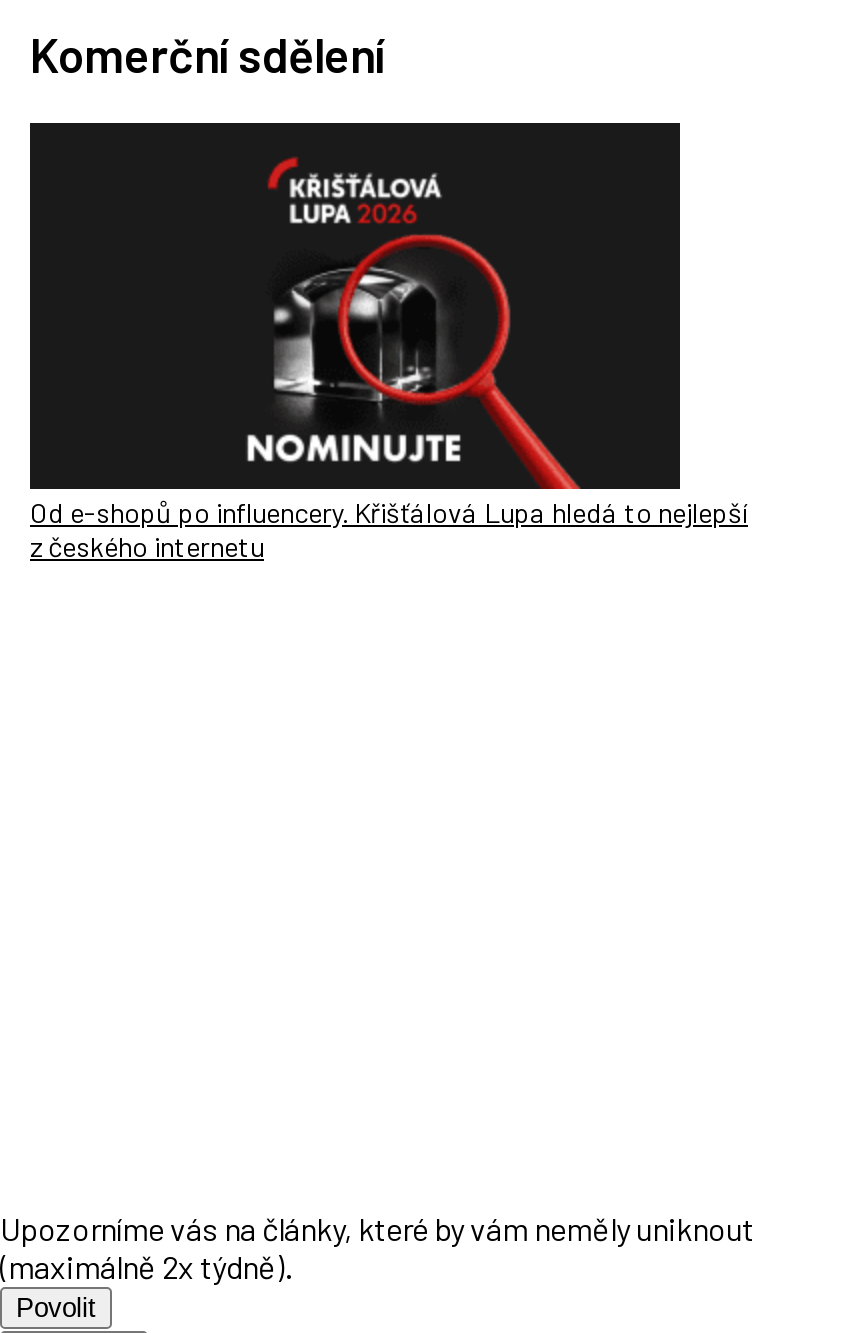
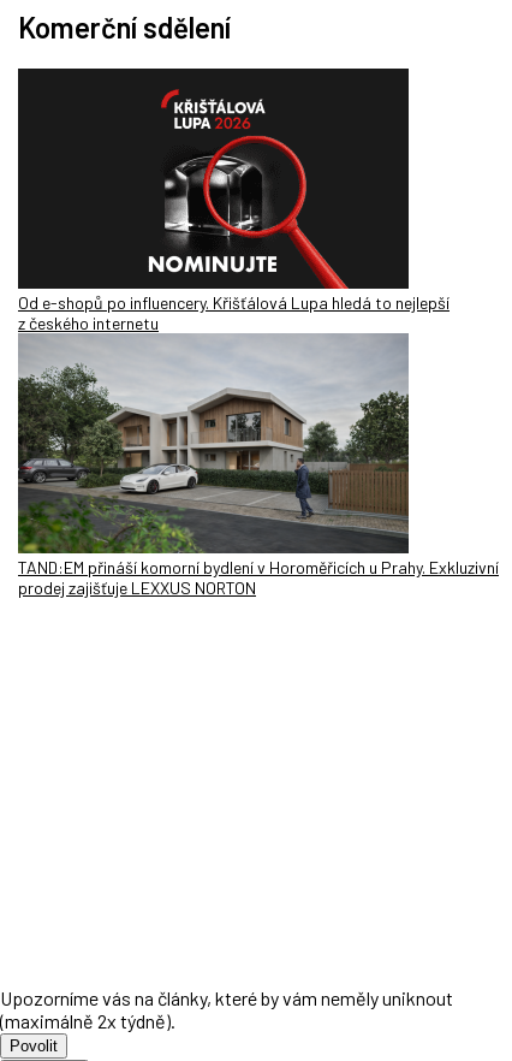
+ [image]
+ TAND:EM přináší komorní bydlení v Horoměřicích u Prahy. Exkluzivní
+ prodej zajišťuje LEXXUS NORTON
